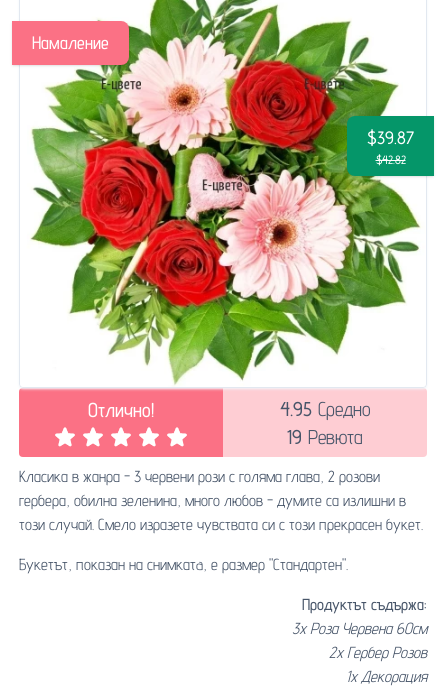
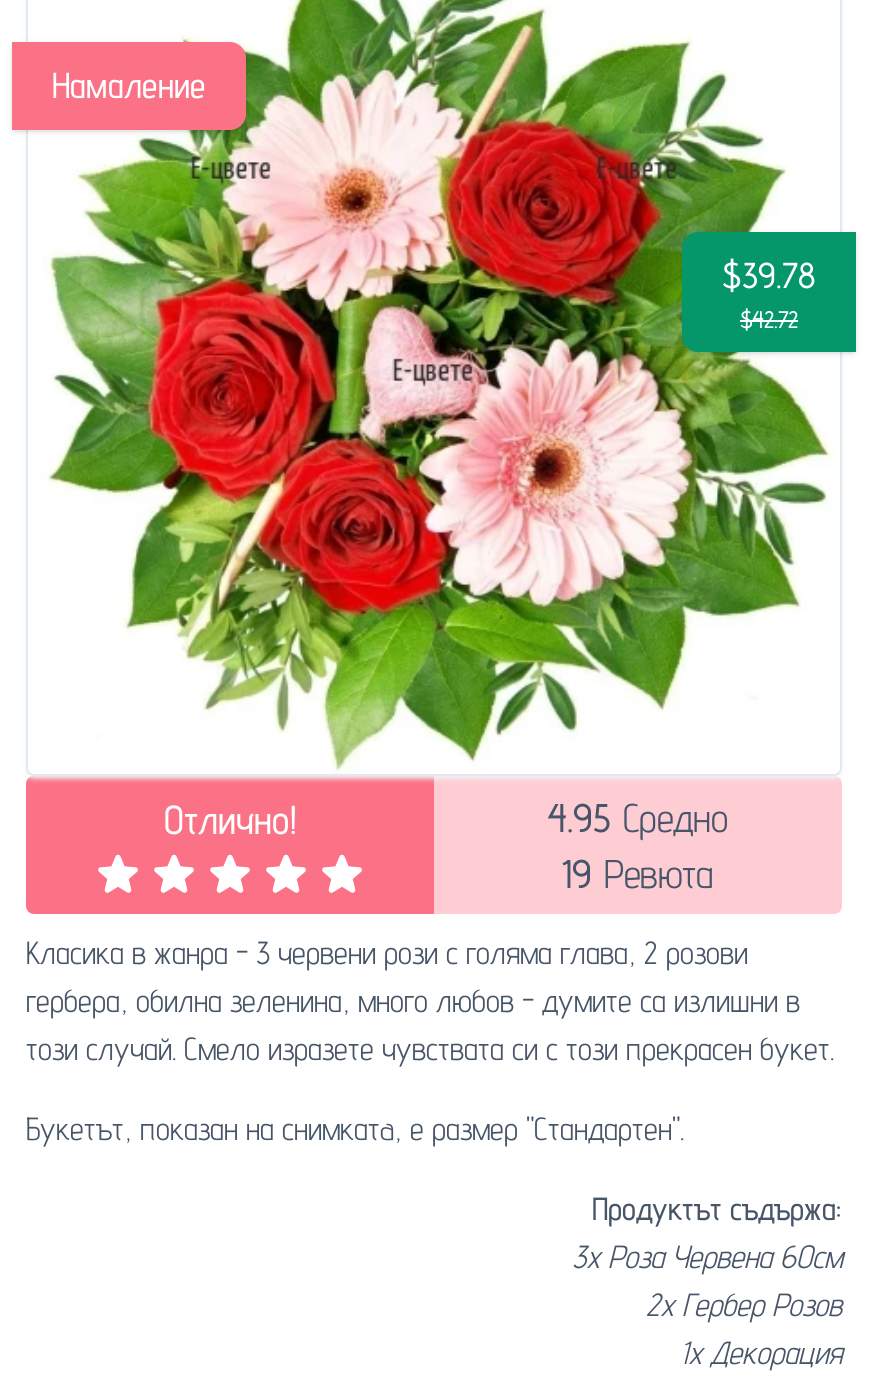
- $39.87
+ $39.78

- $42.82
+ $42.72
